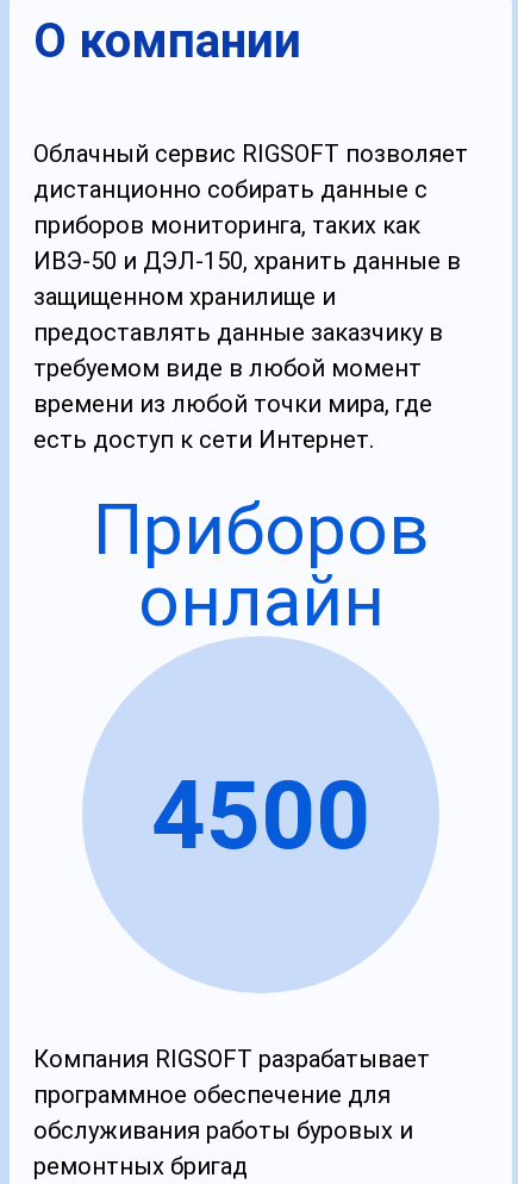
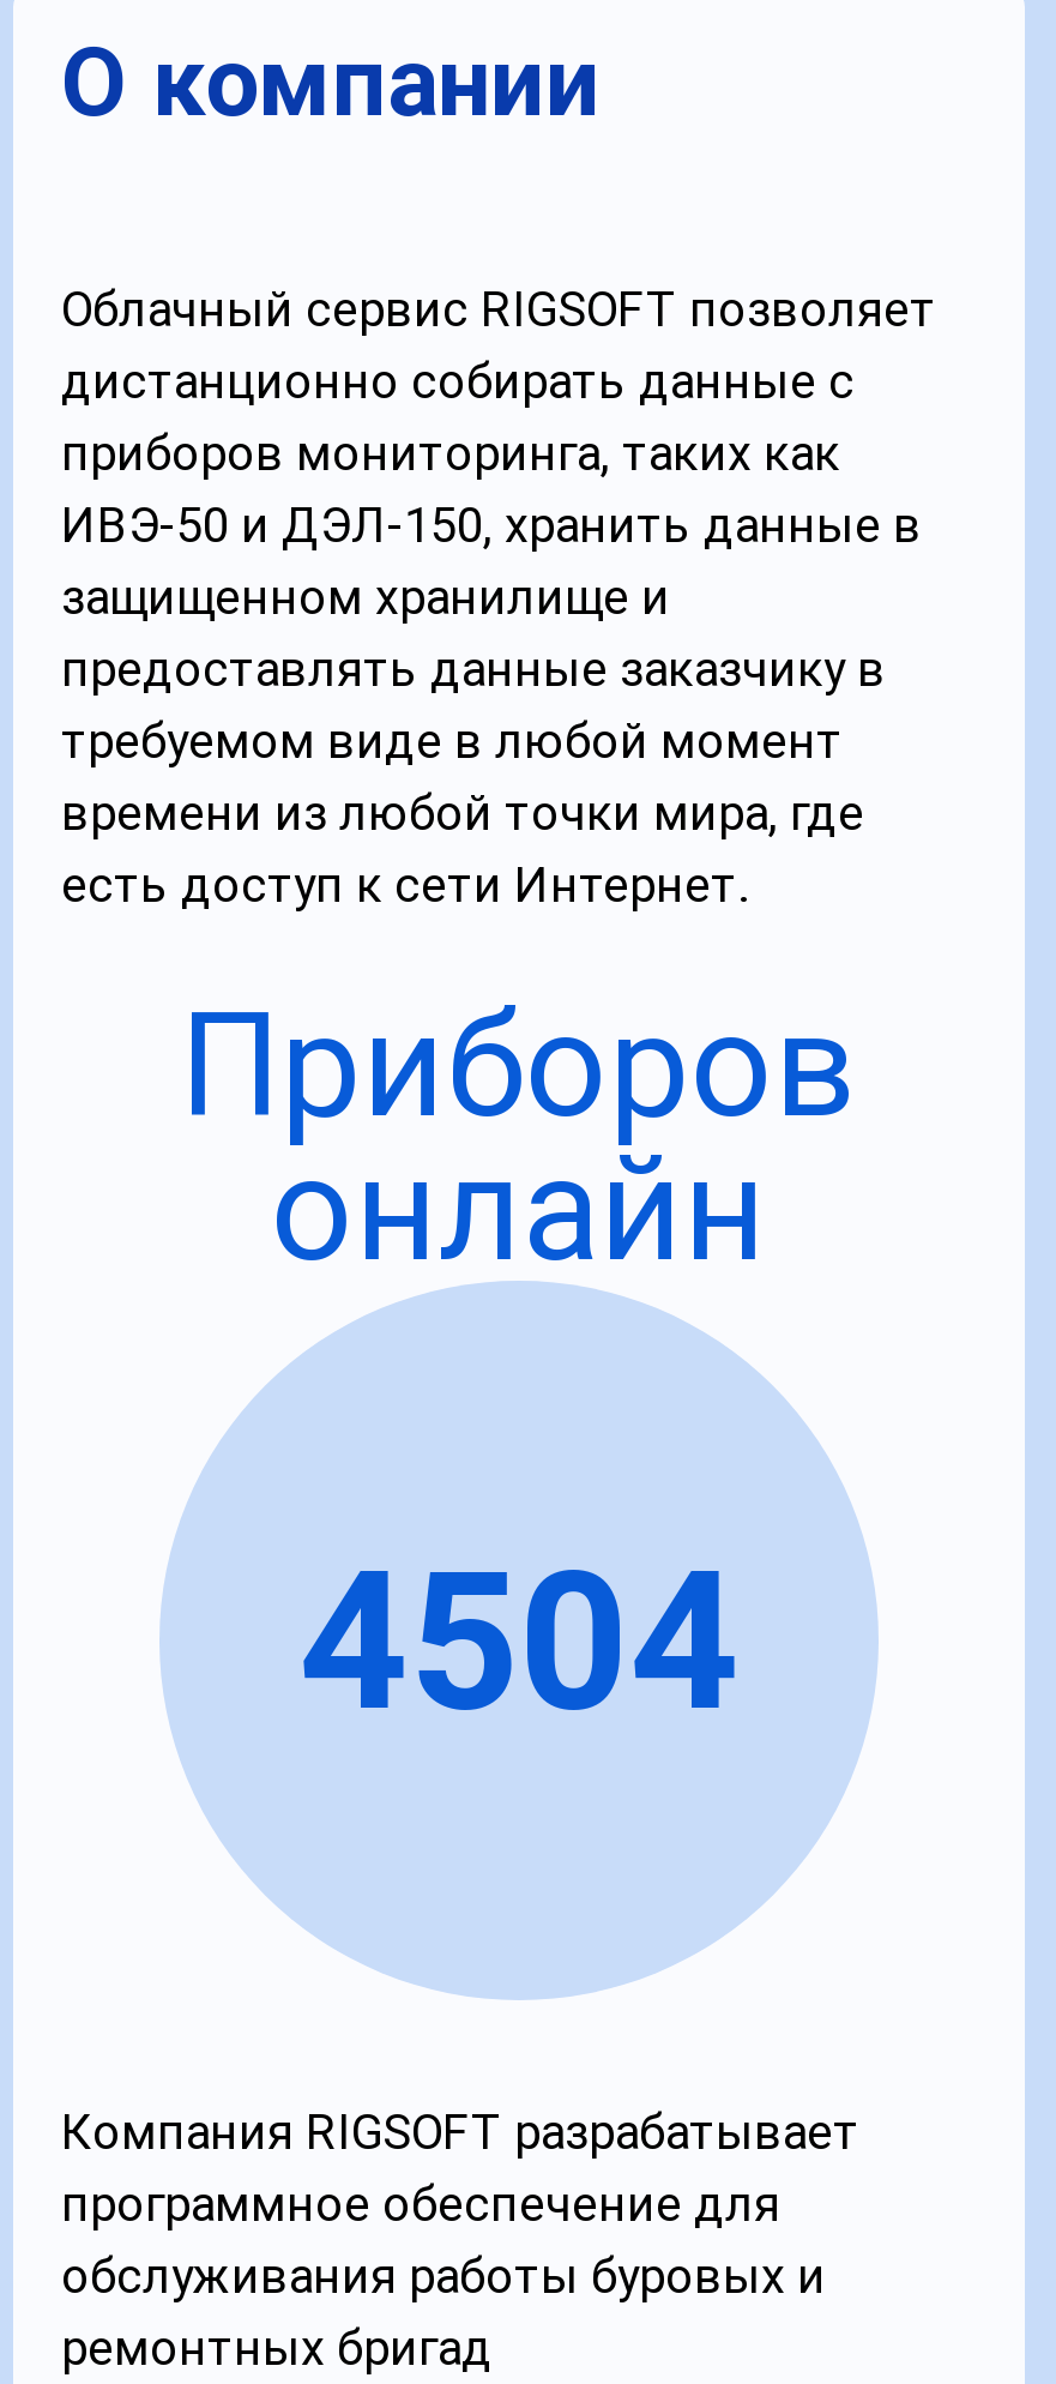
- 4500
+ 4504
